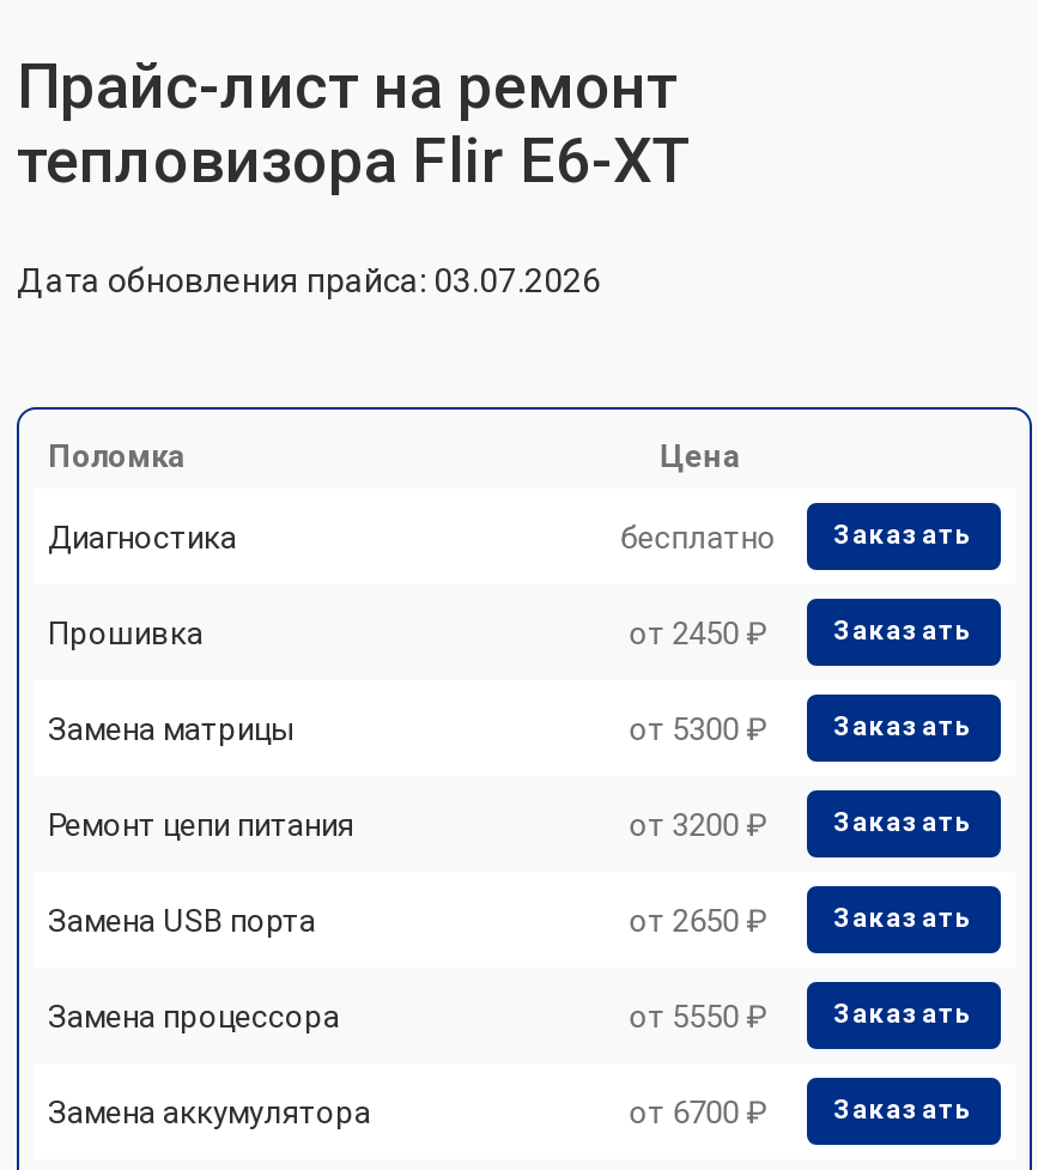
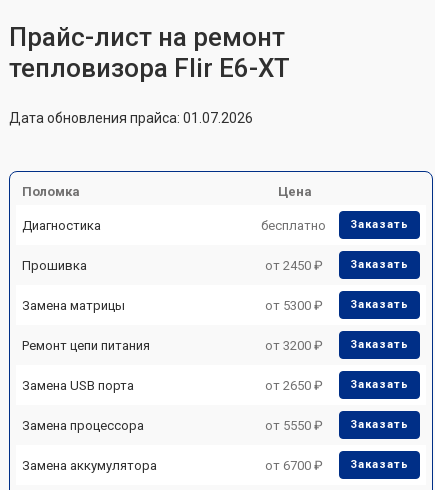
- Дата обновления прайса: 03.07.2026
+ Дата обновления прайса: 01.07.2026
